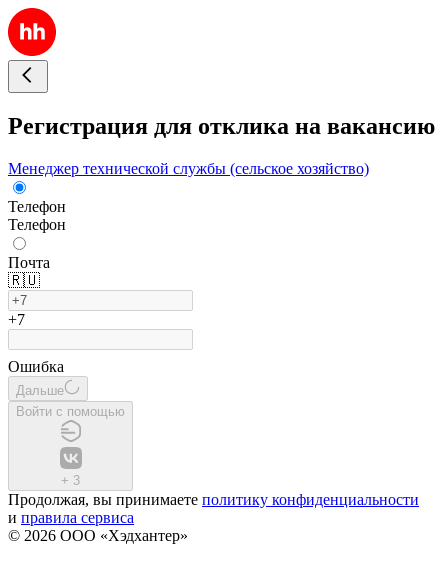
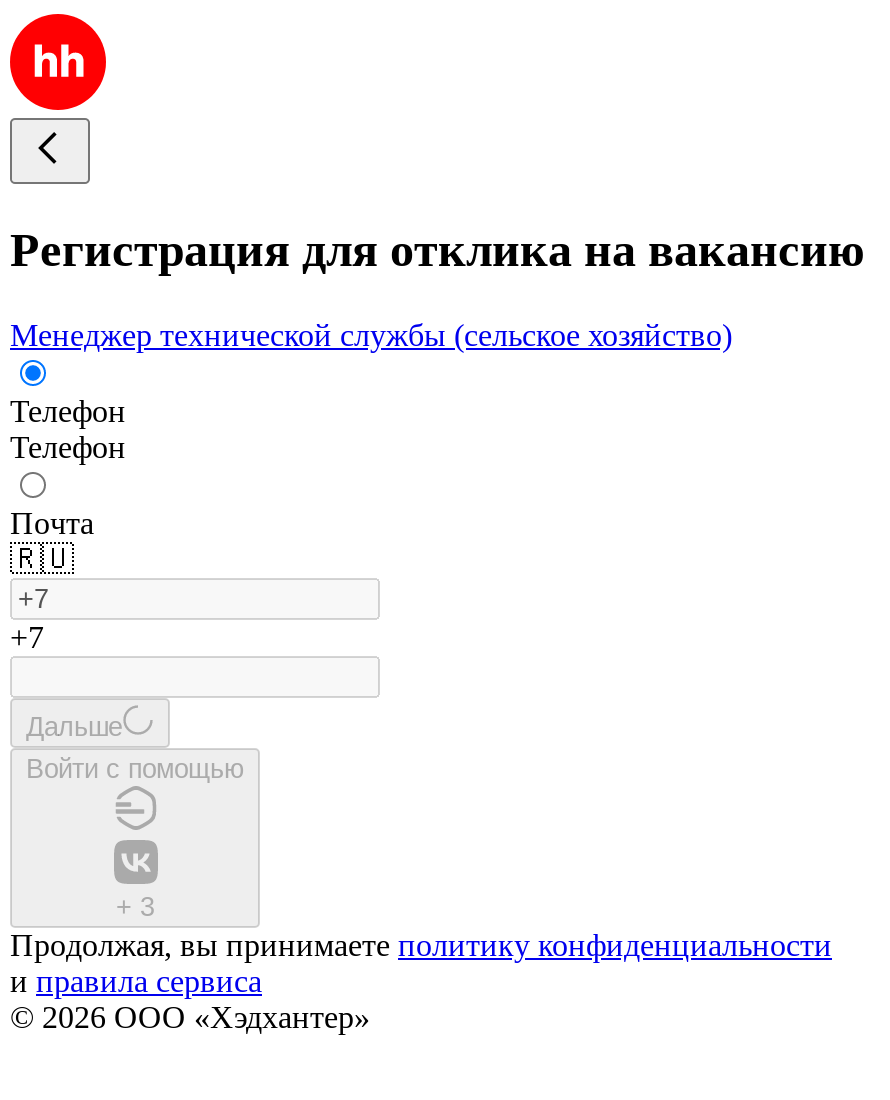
- Ошибка
